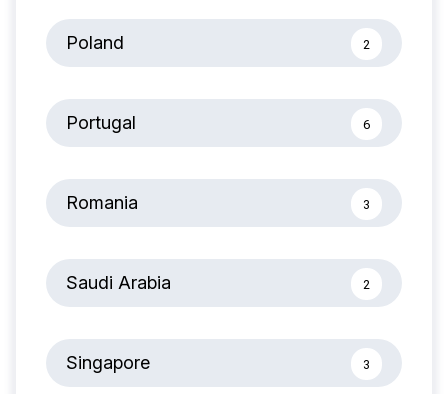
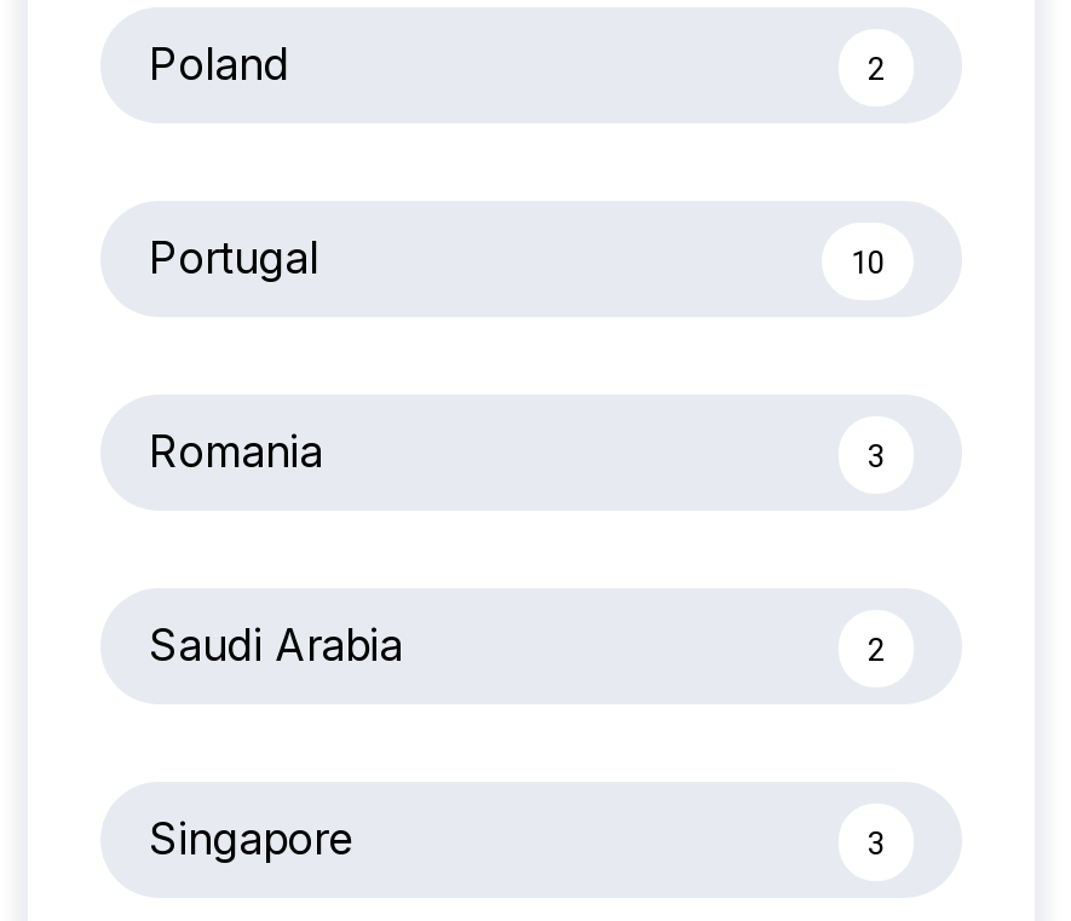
- 6
+ 10
